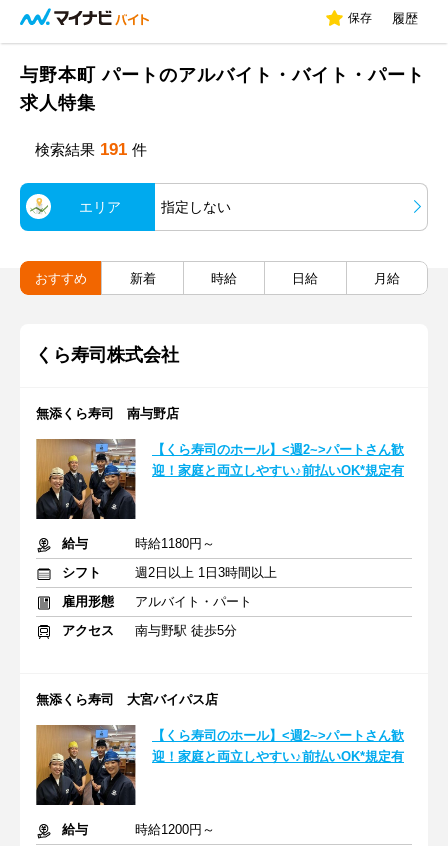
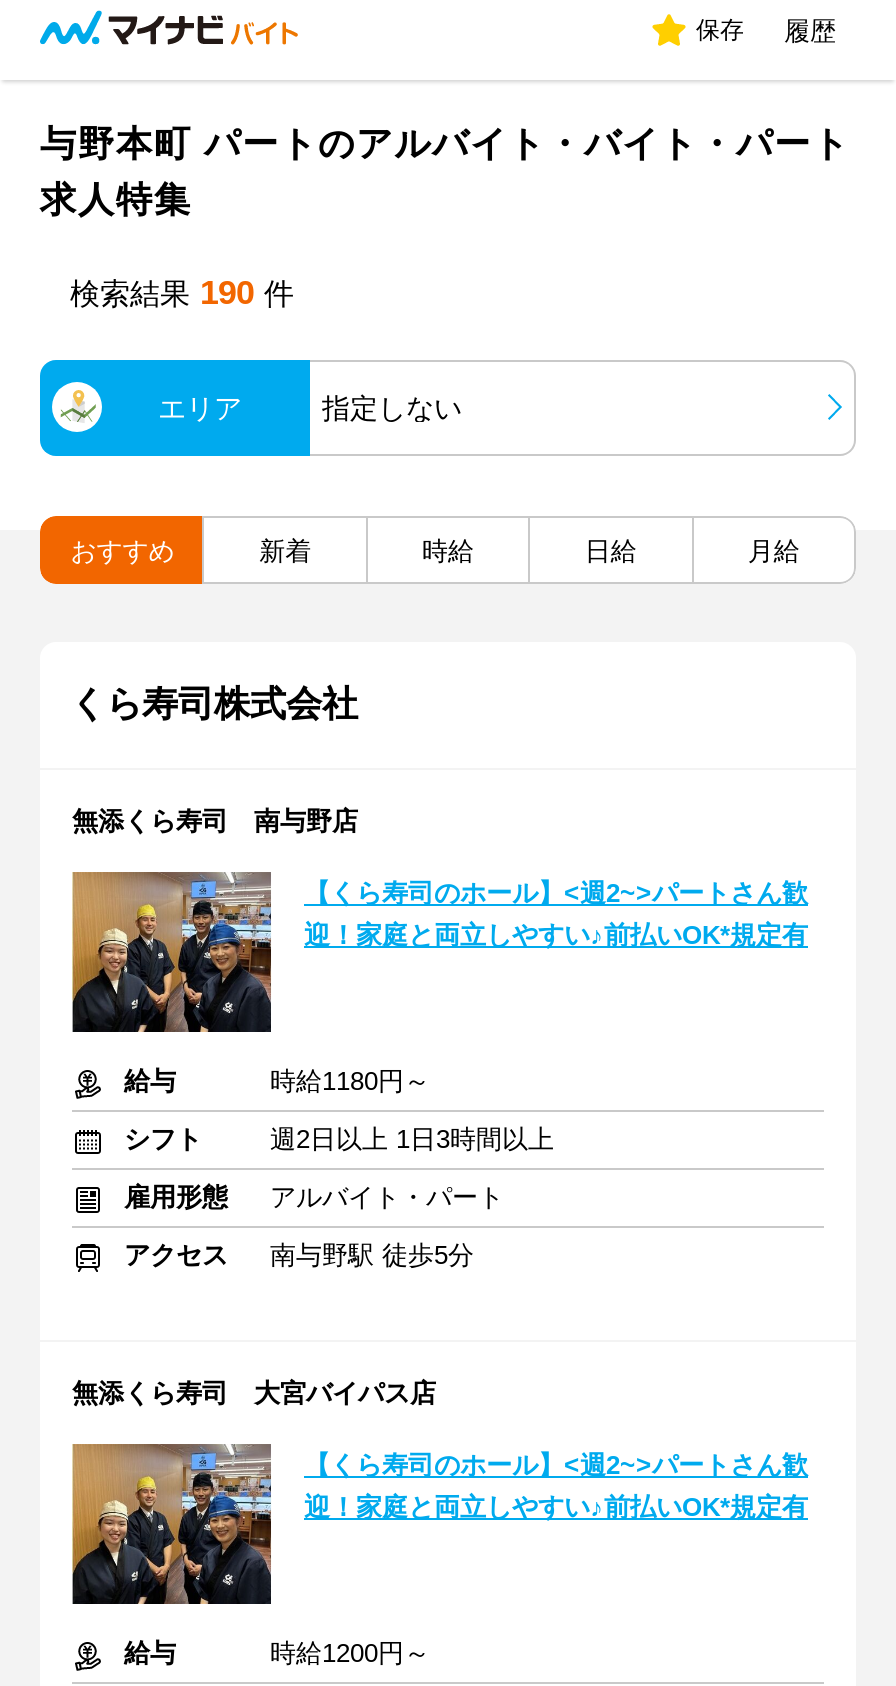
- 検索結果 191 件
+ 検索結果 190 件
